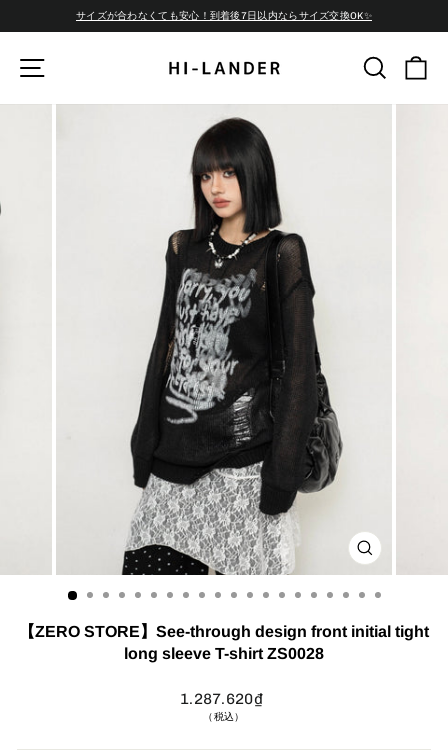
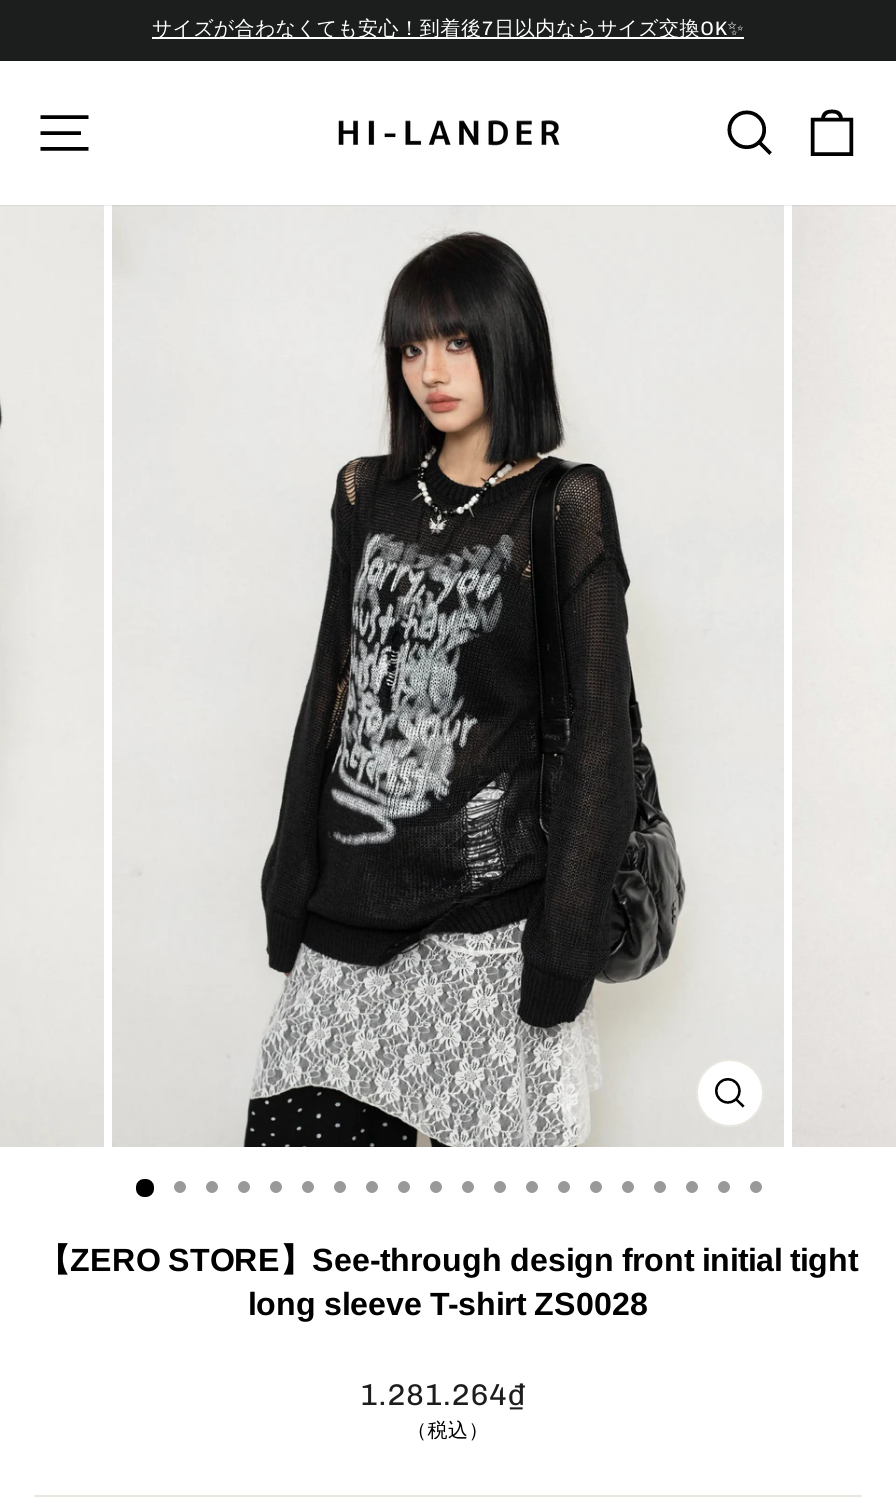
- 1.287.620₫
+ 1.281.264₫
